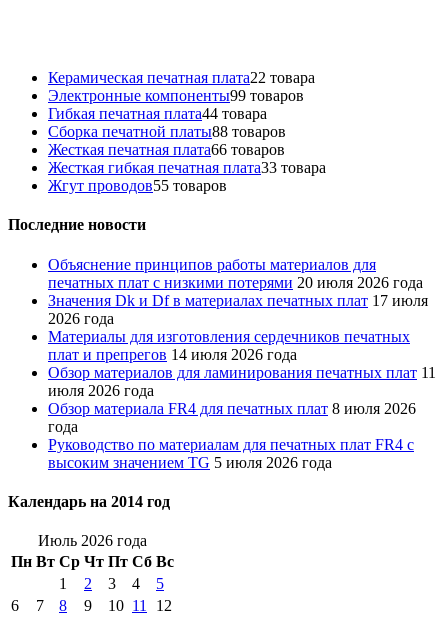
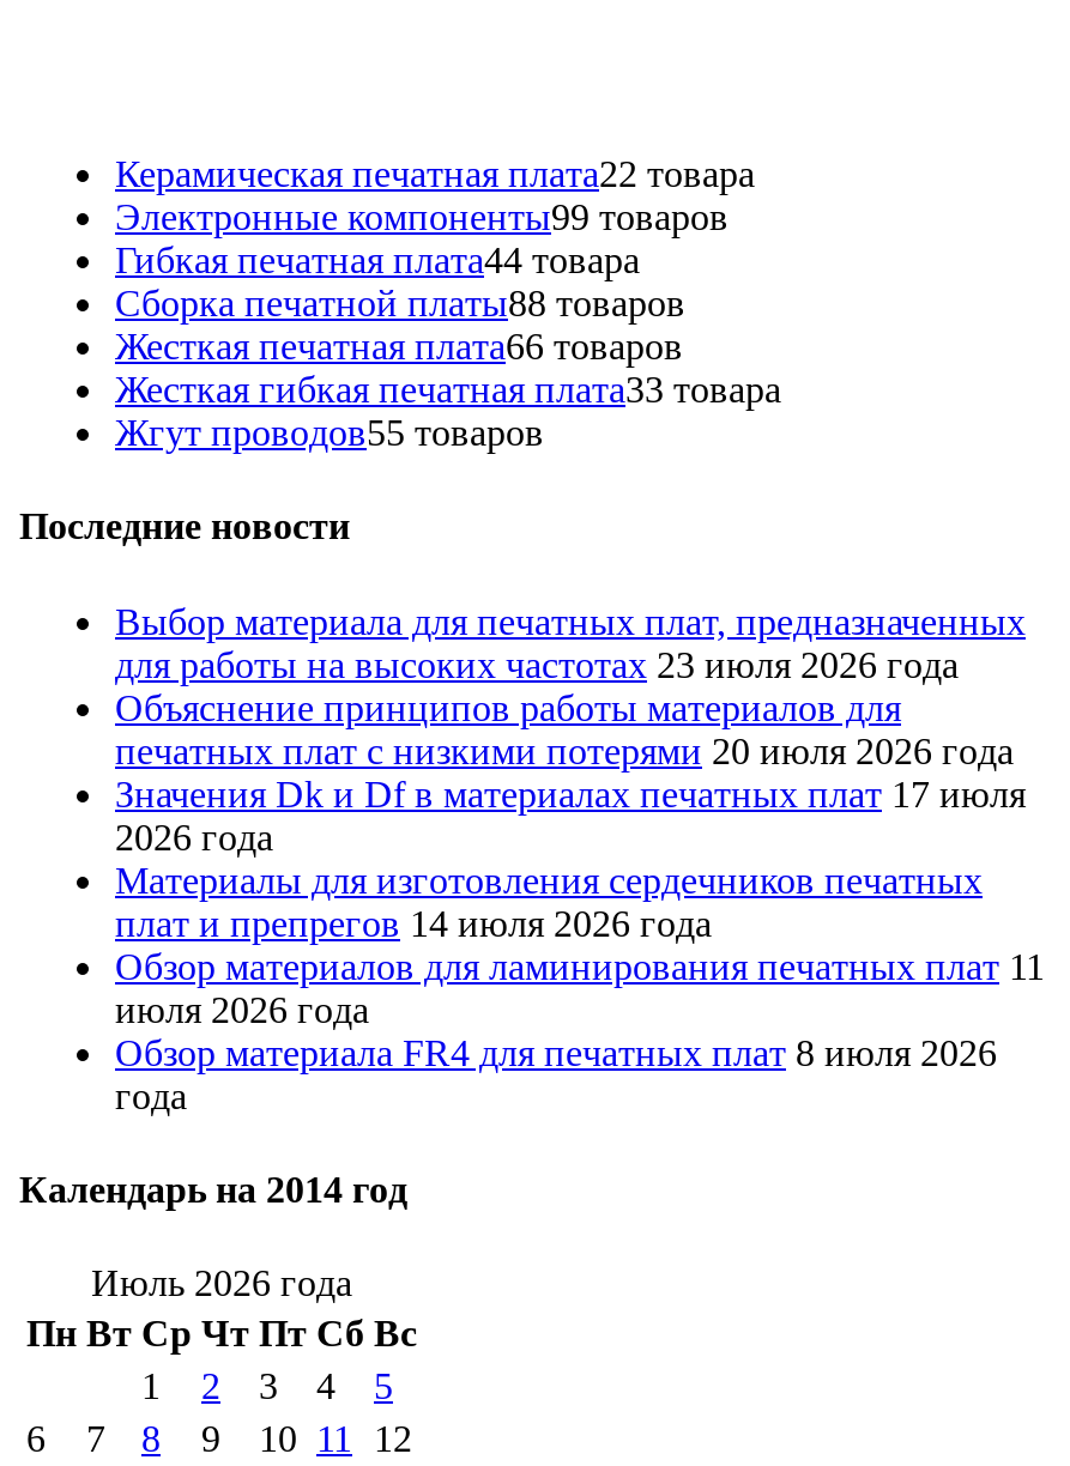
+ Выбор материала для печатных плат, предназначенных
+ для работы на высоких частотах 23 июля 2026 года

moved down: Объяснение принципов работы материалов для | печатных плат с низкими потерями 20 июля 2026 года | Значения Dk и Df в материалах печатных плат 17 июля | ... | Обзор материала FR4 для печатных плат 8 июля 2026 | года

- Руководство по материалам для печатных плат FR4 с
- высоким значением TG 5 июля 2026 года
